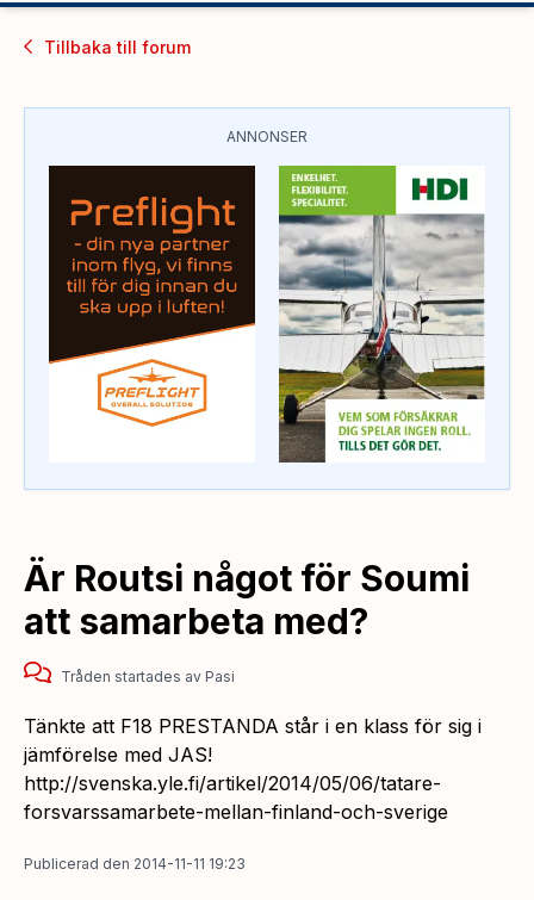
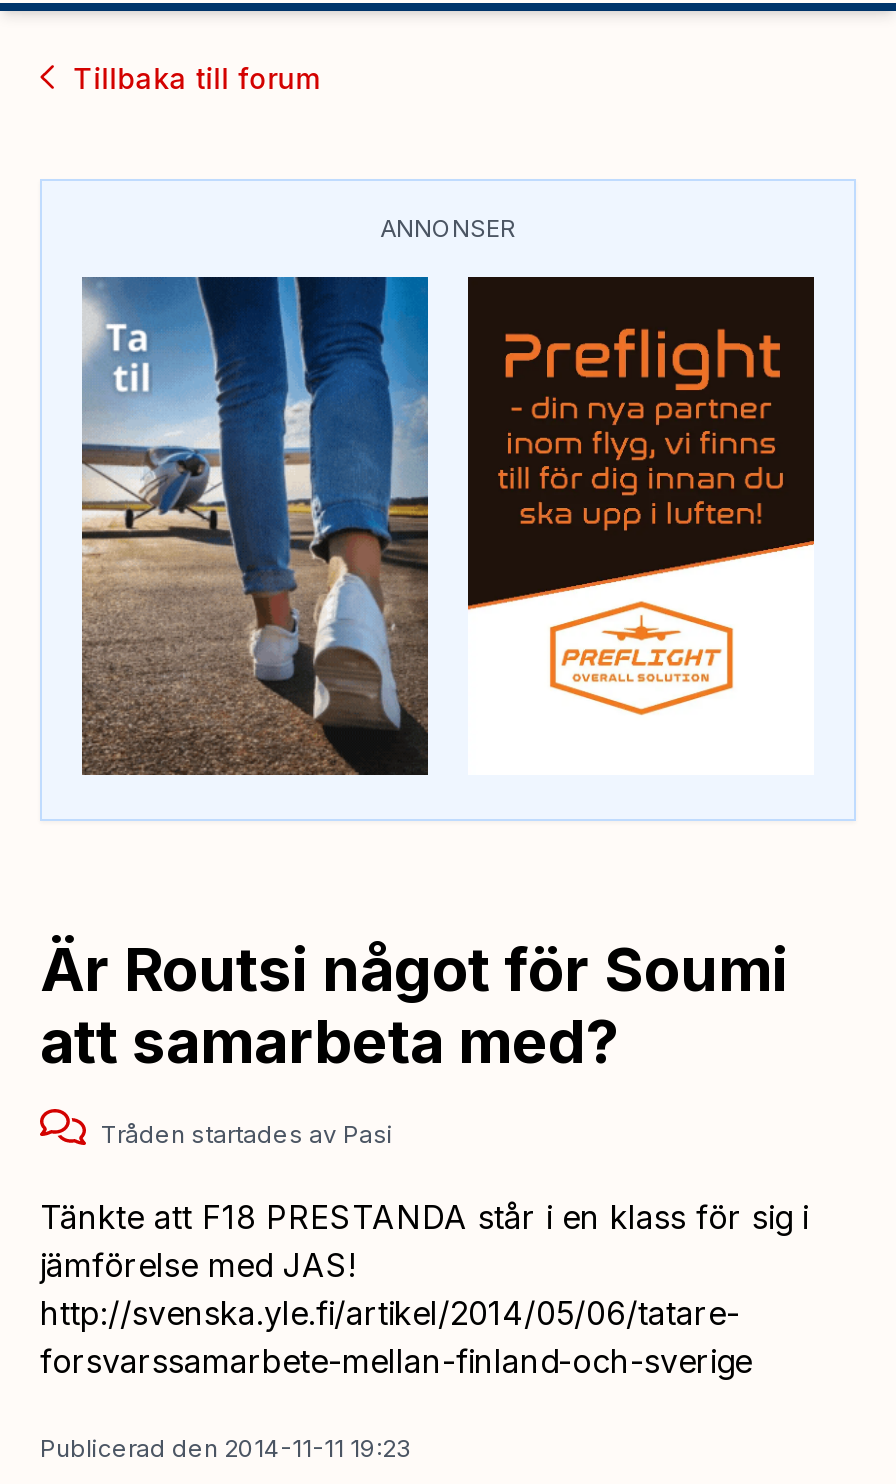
- [image]
+ [image]

- [image]
+ [image]
